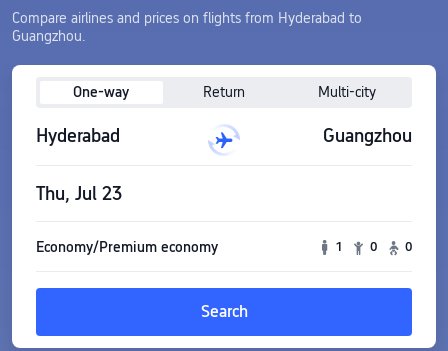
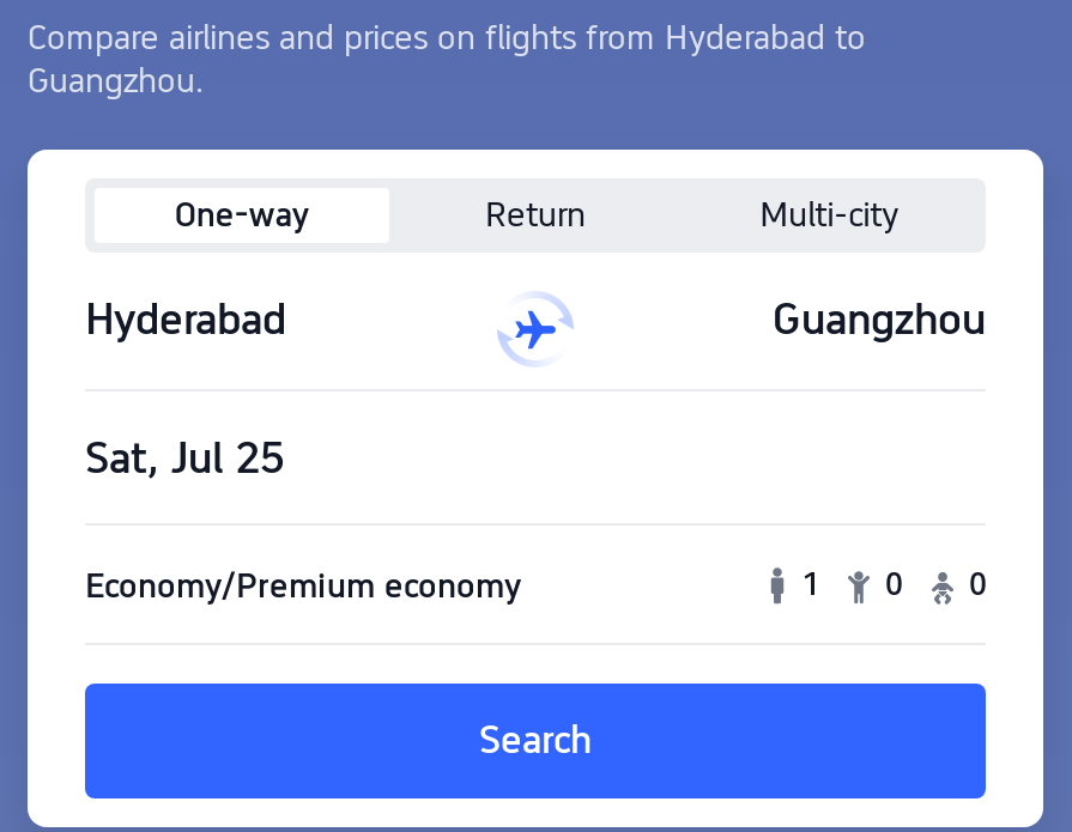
- Thu, Jul 23
+ Sat, Jul 25
